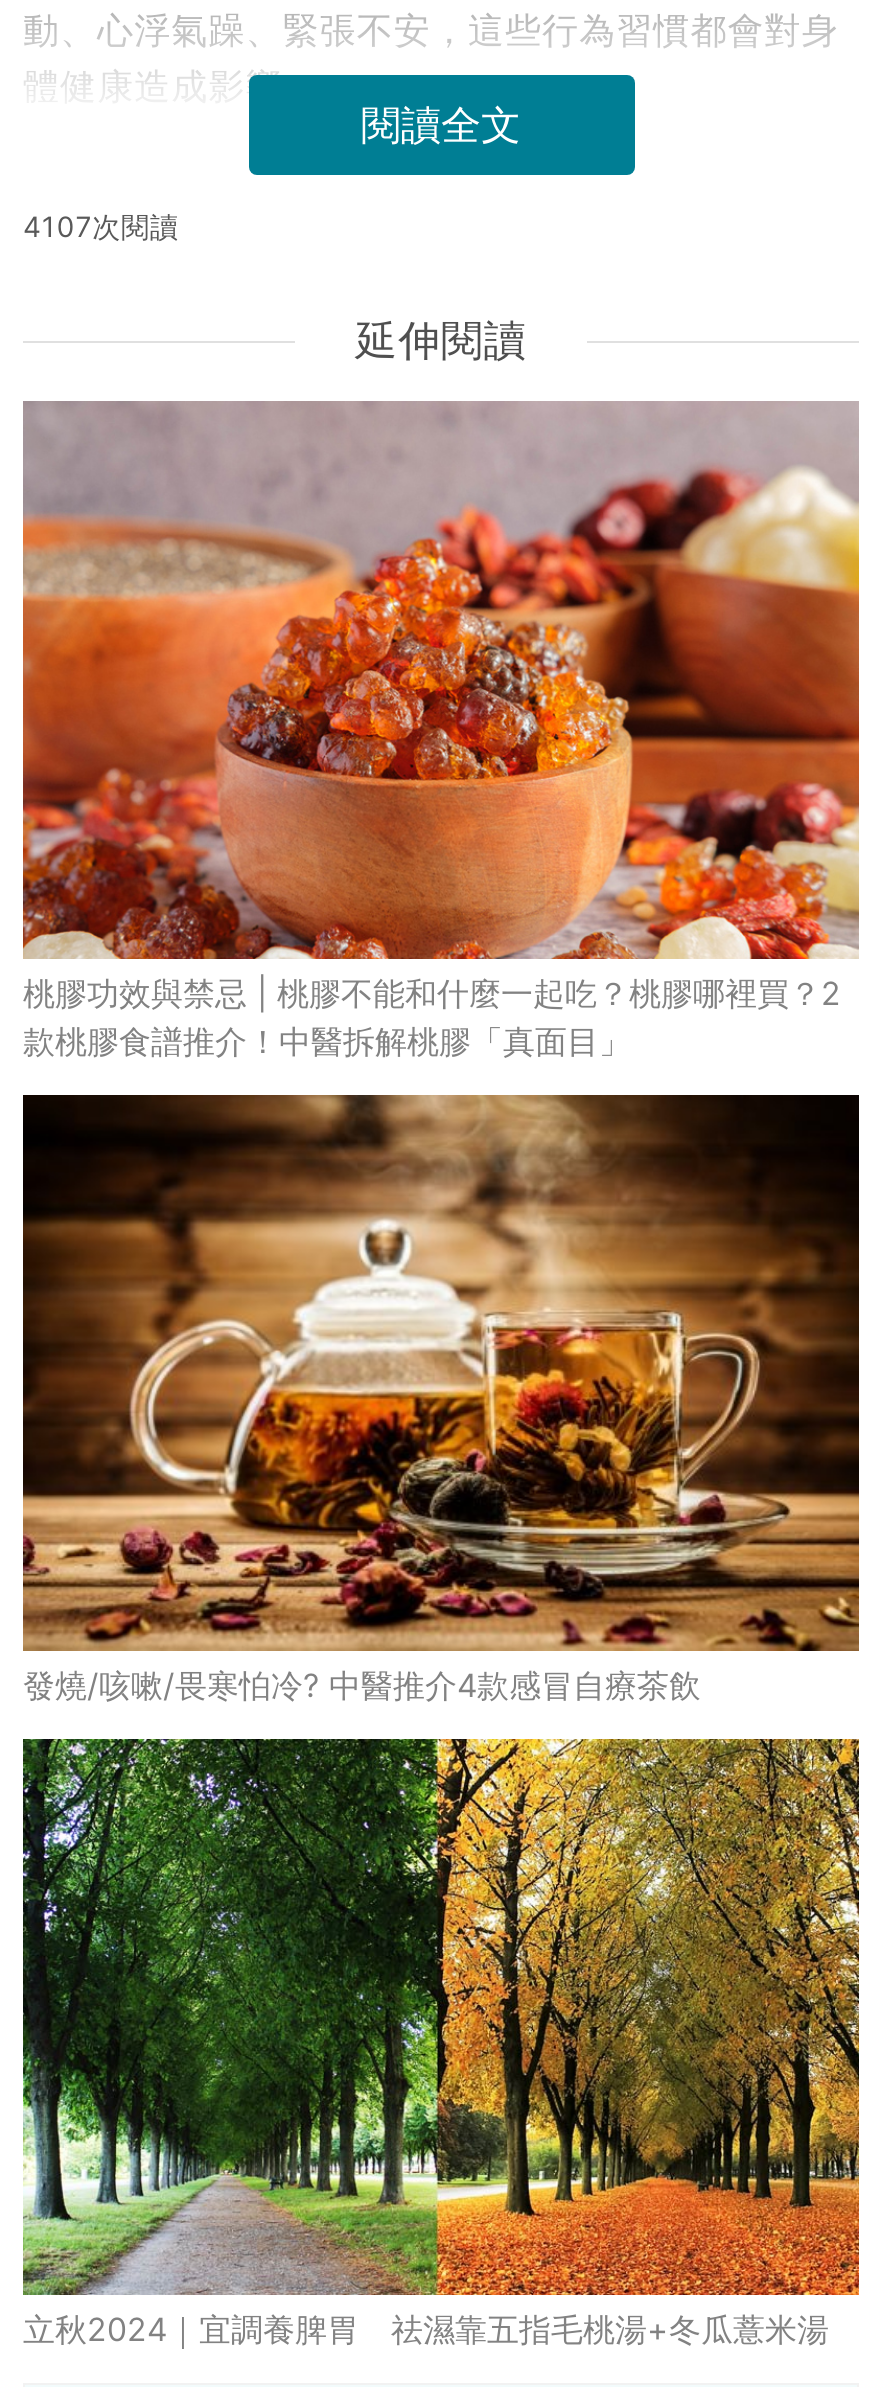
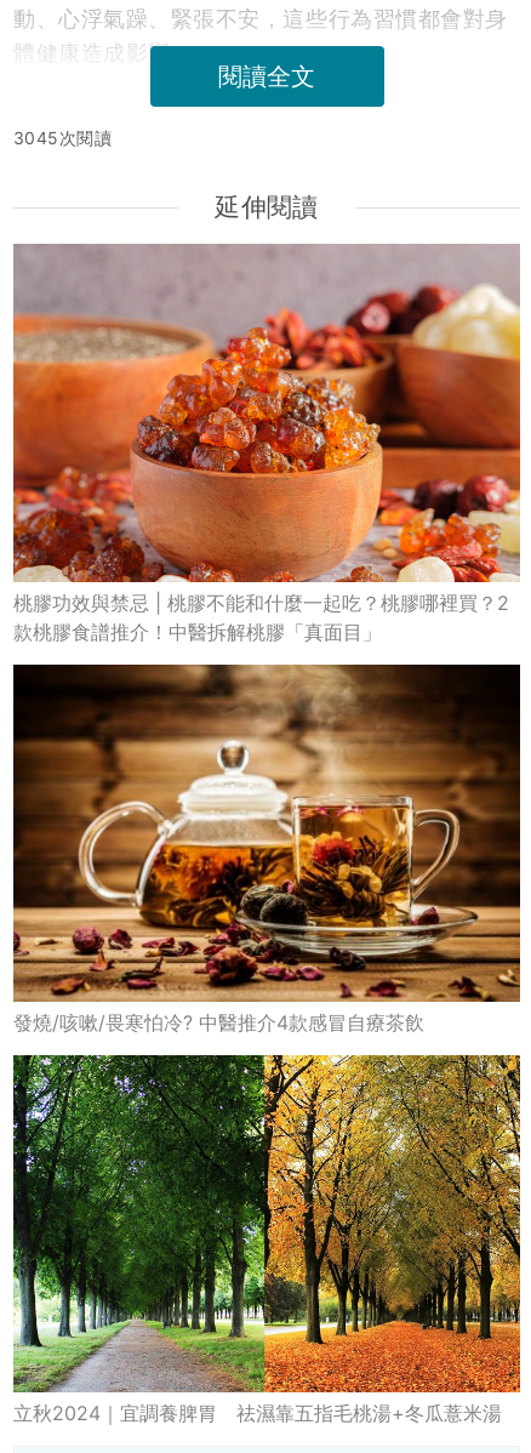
- 4107次閱讀
+ 3045次閱讀
